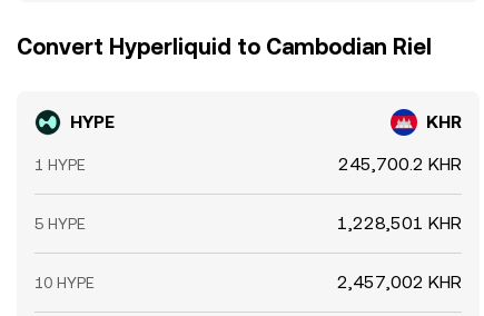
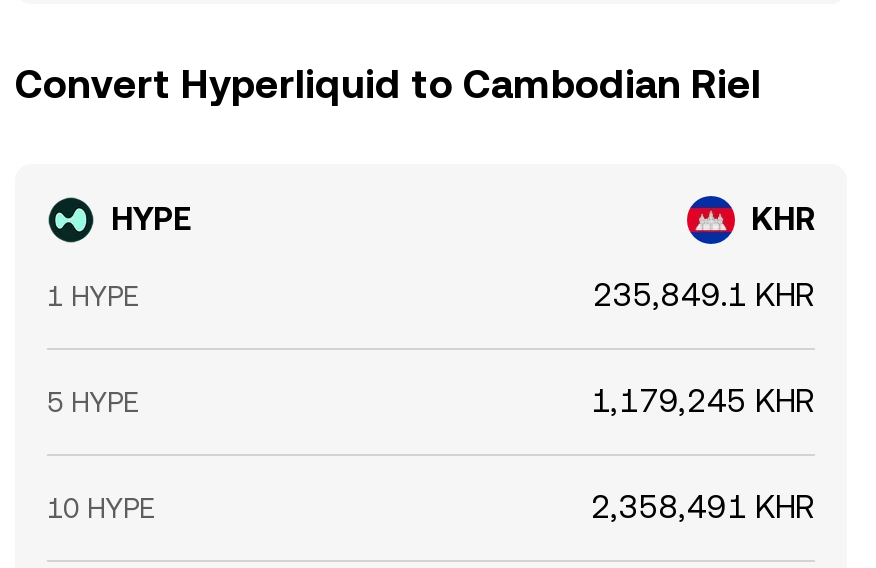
- 245,700.2 KHR
+ 235,849.1 KHR

- 1,228,501 KHR
+ 1,179,245 KHR

- 2,457,002 KHR
+ 2,358,491 KHR
